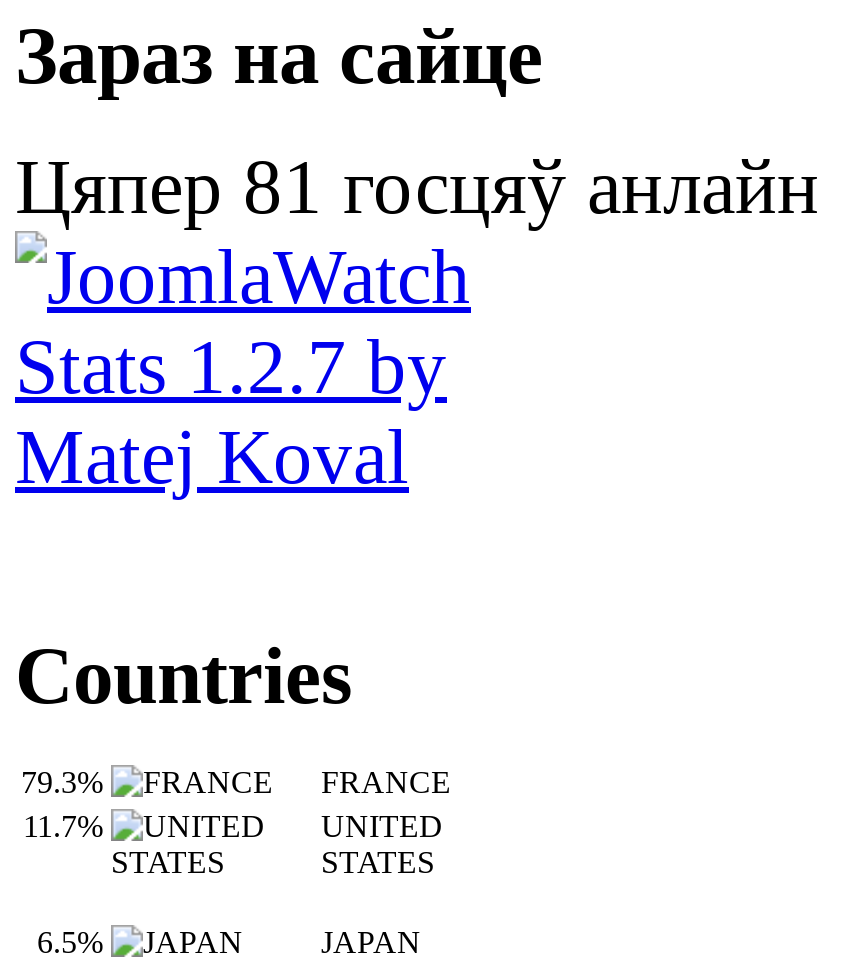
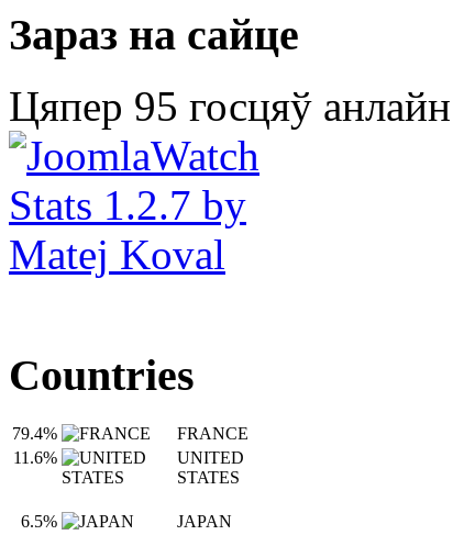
- Цяпер 81 госцяў анлайн
+ Цяпер 95 госцяў анлайн

- 79.3%
+ 79.4%

- 11.7%
+ 11.6%
